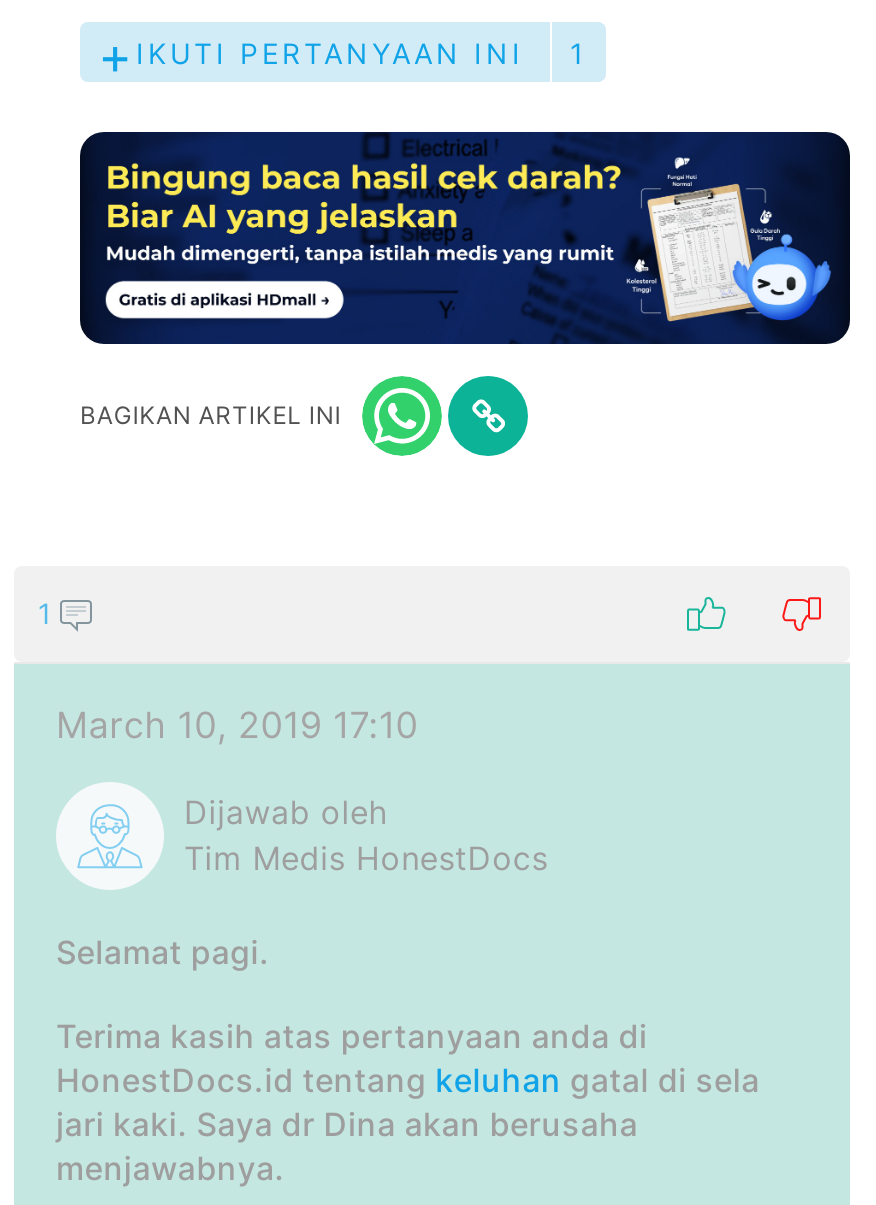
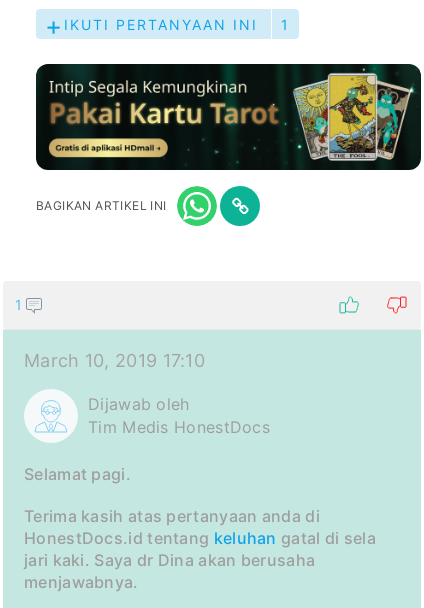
- [image]
+ [image]
